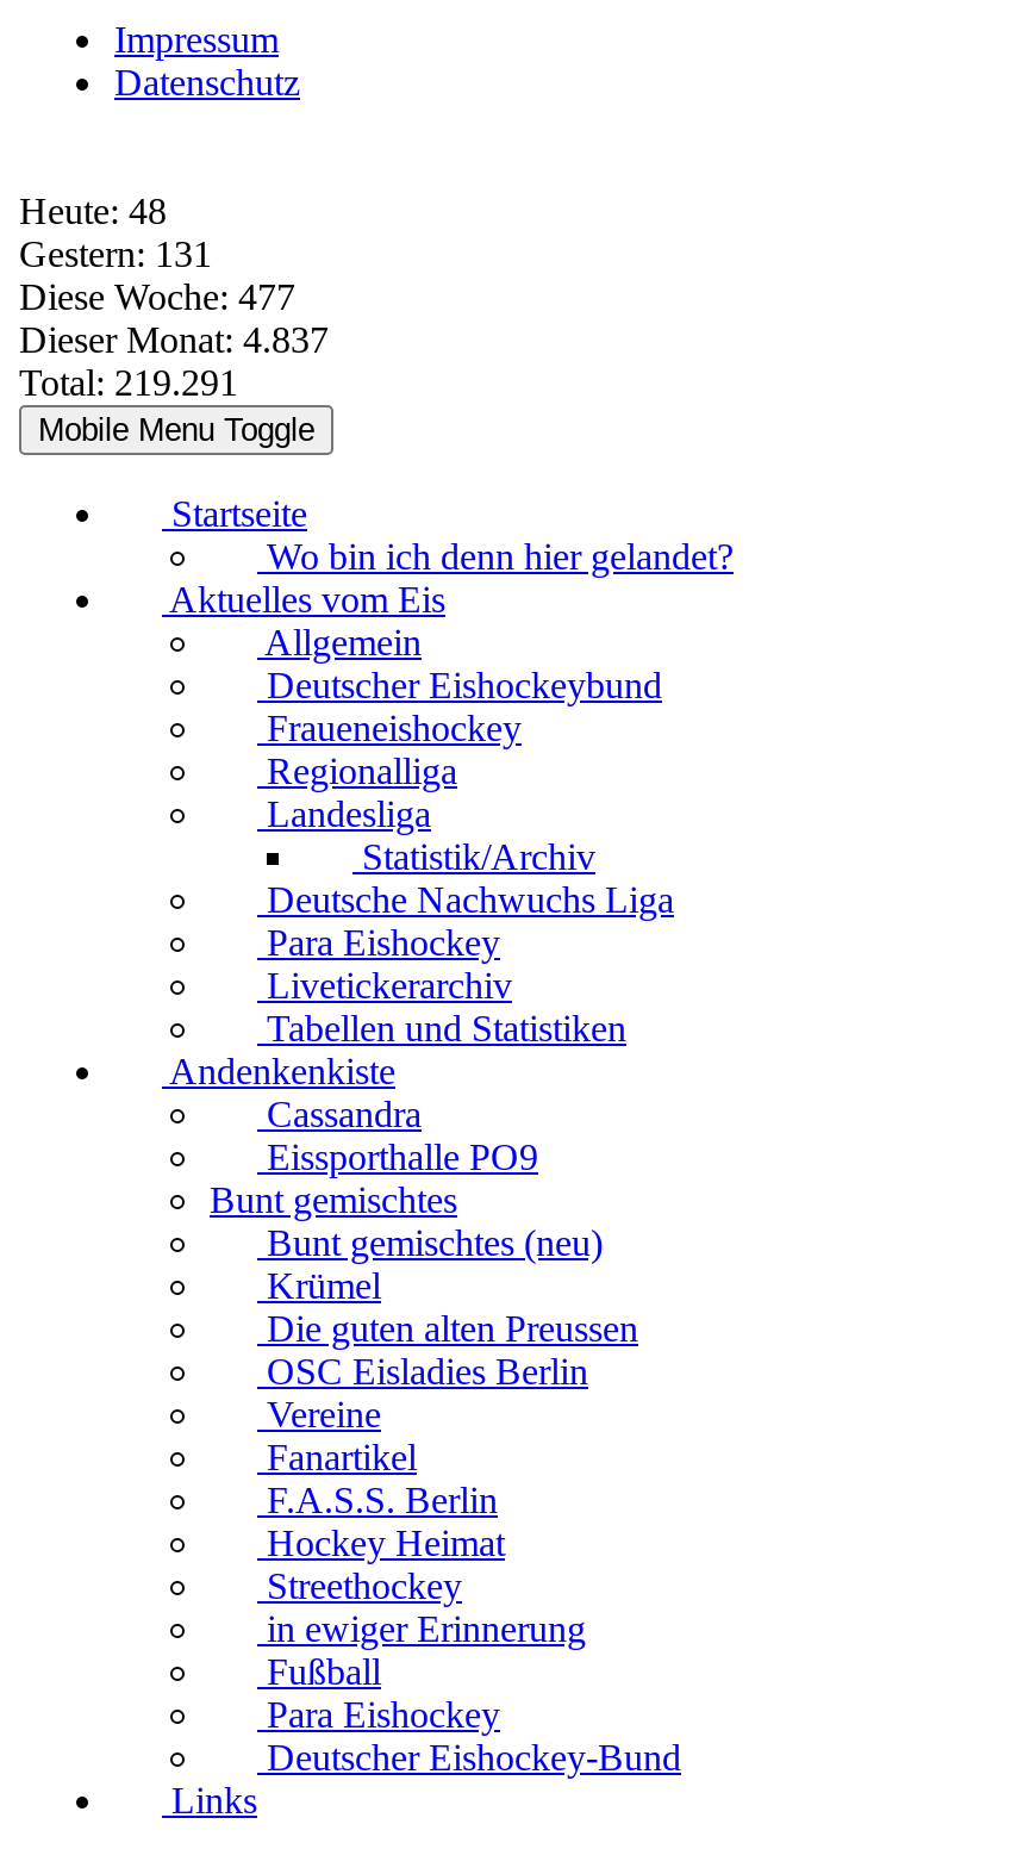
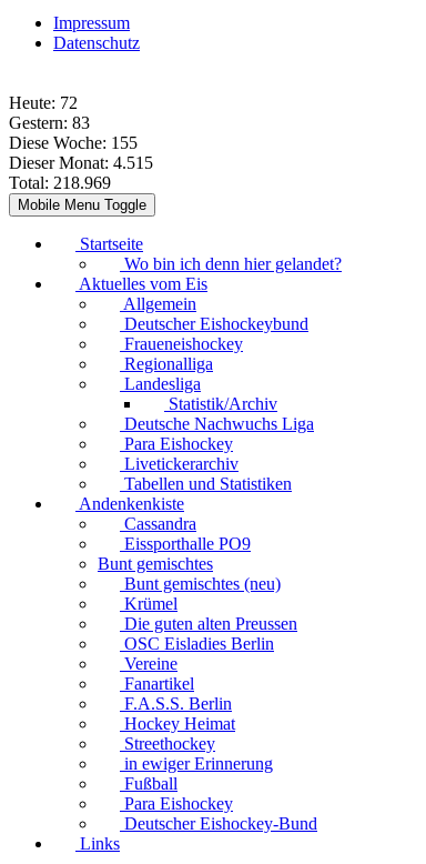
- Heute: 48
+ Heute: 72

- Gestern: 131
+ Gestern: 83

- Diese Woche: 477
+ Diese Woche: 155

- Dieser Monat: 4.837
+ Dieser Monat: 4.515

- Total: 219.291
+ Total: 218.969
